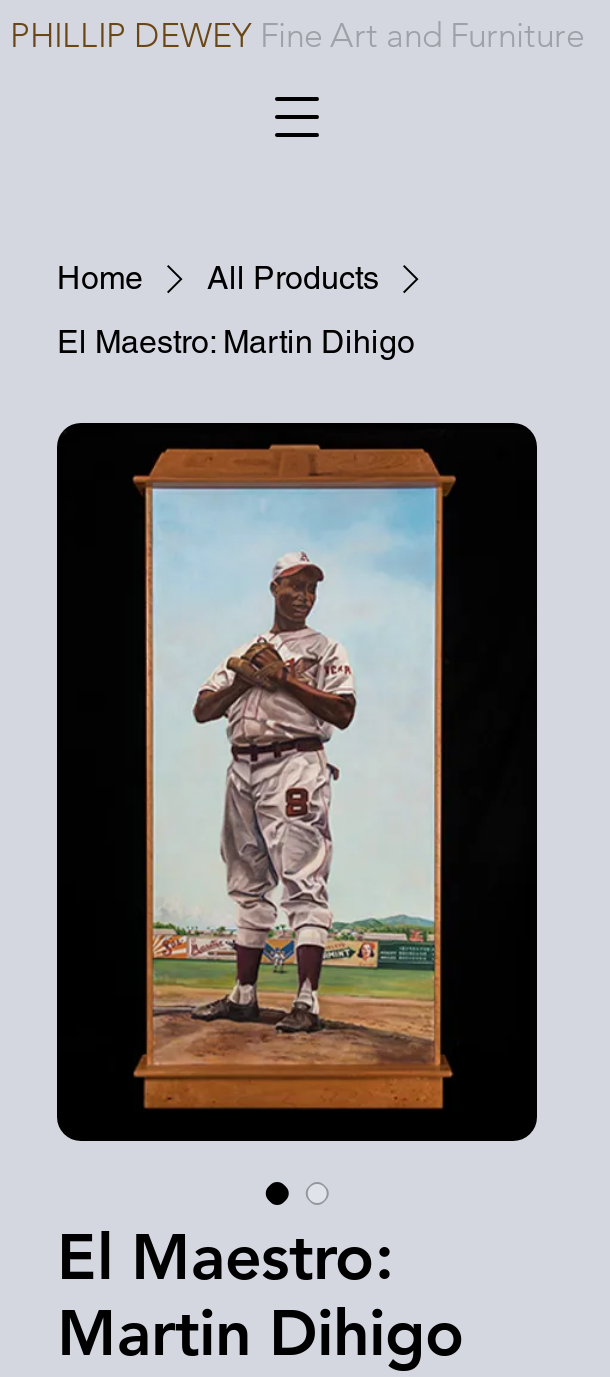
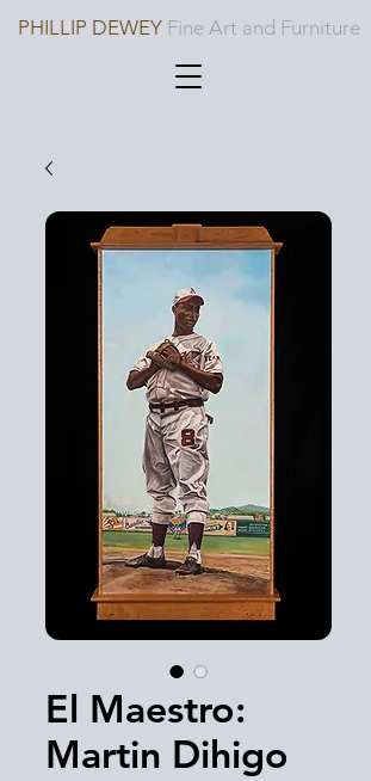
- Home
- All Products
- El Maestro: Martin Dihigo
